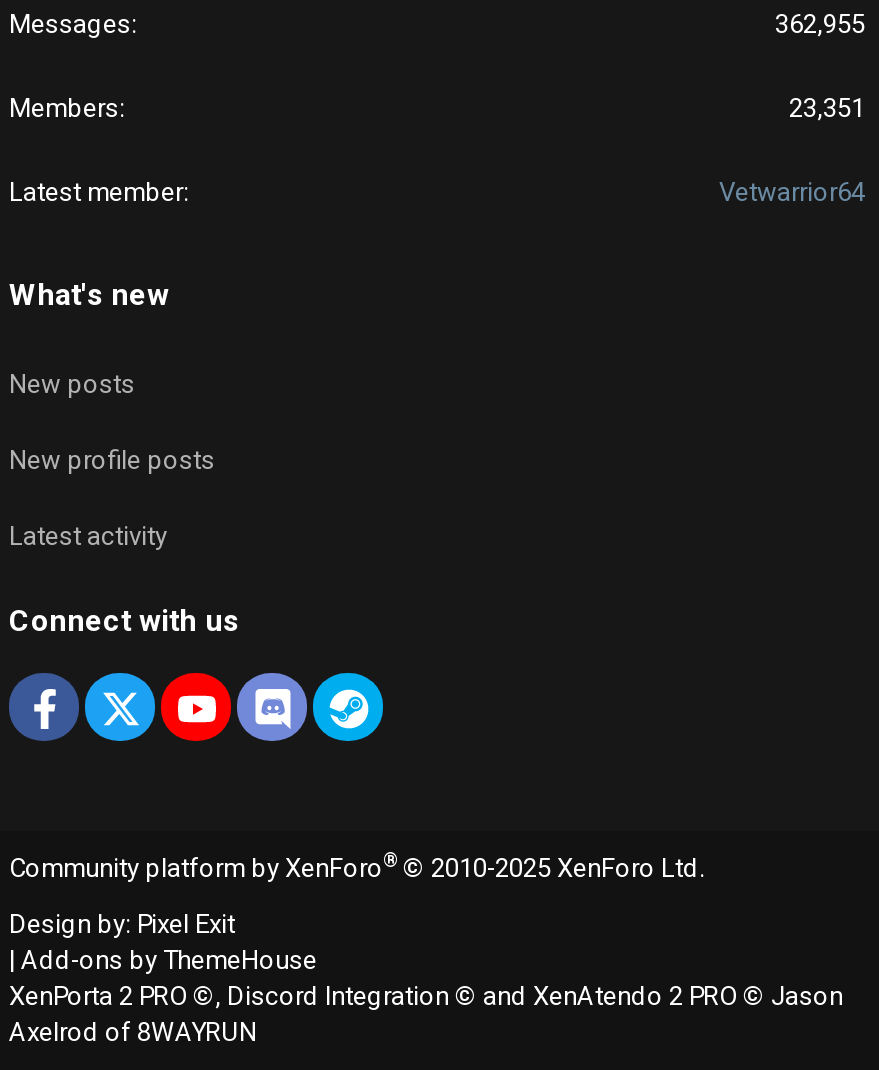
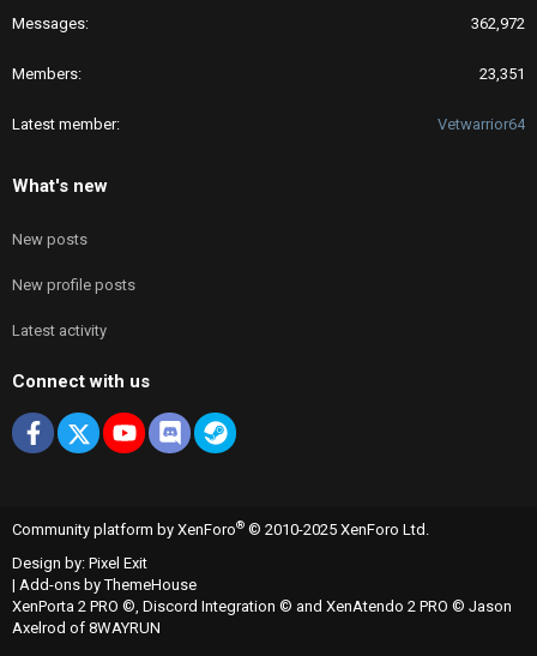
- 362,955
+ 362,972
